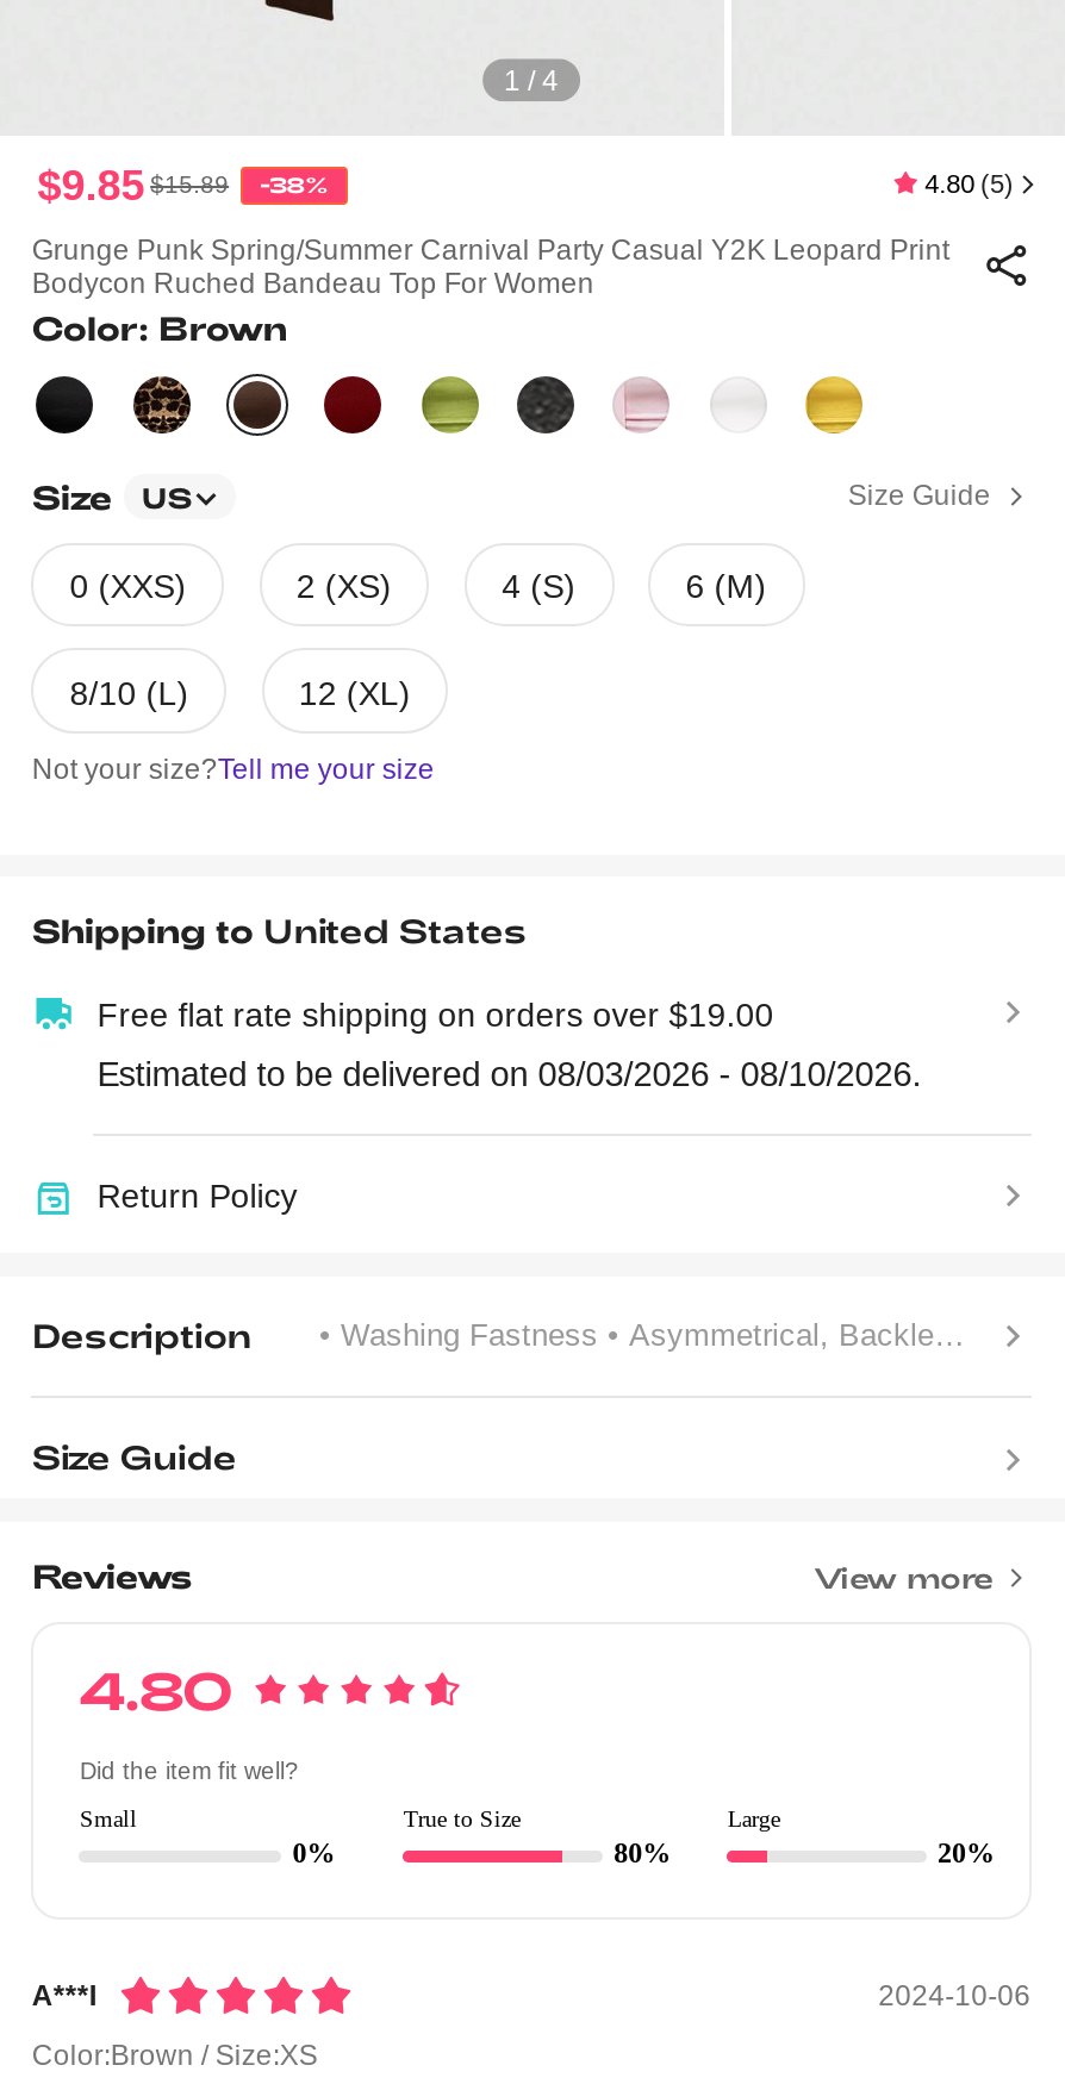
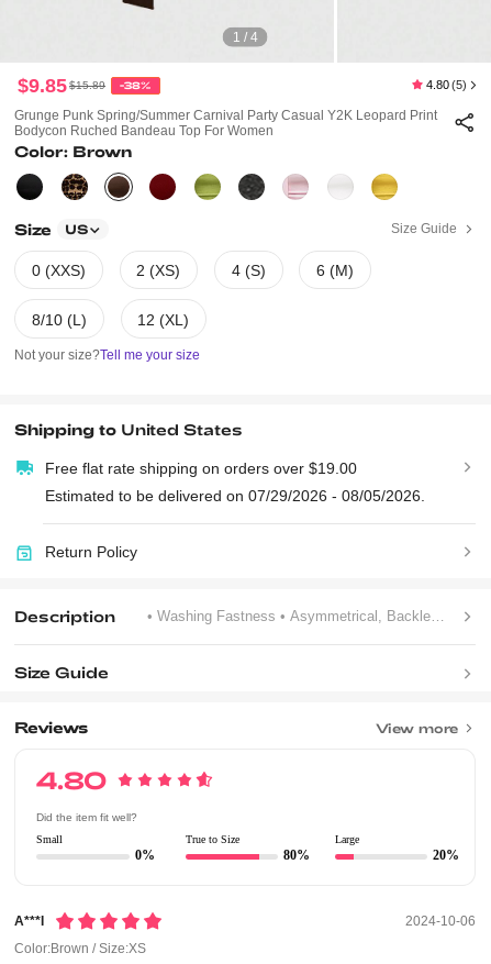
- Estimated to be delivered on 08/03/2026 - 08/10/2026.
+ Estimated to be delivered on 07/29/2026 - 08/05/2026.
